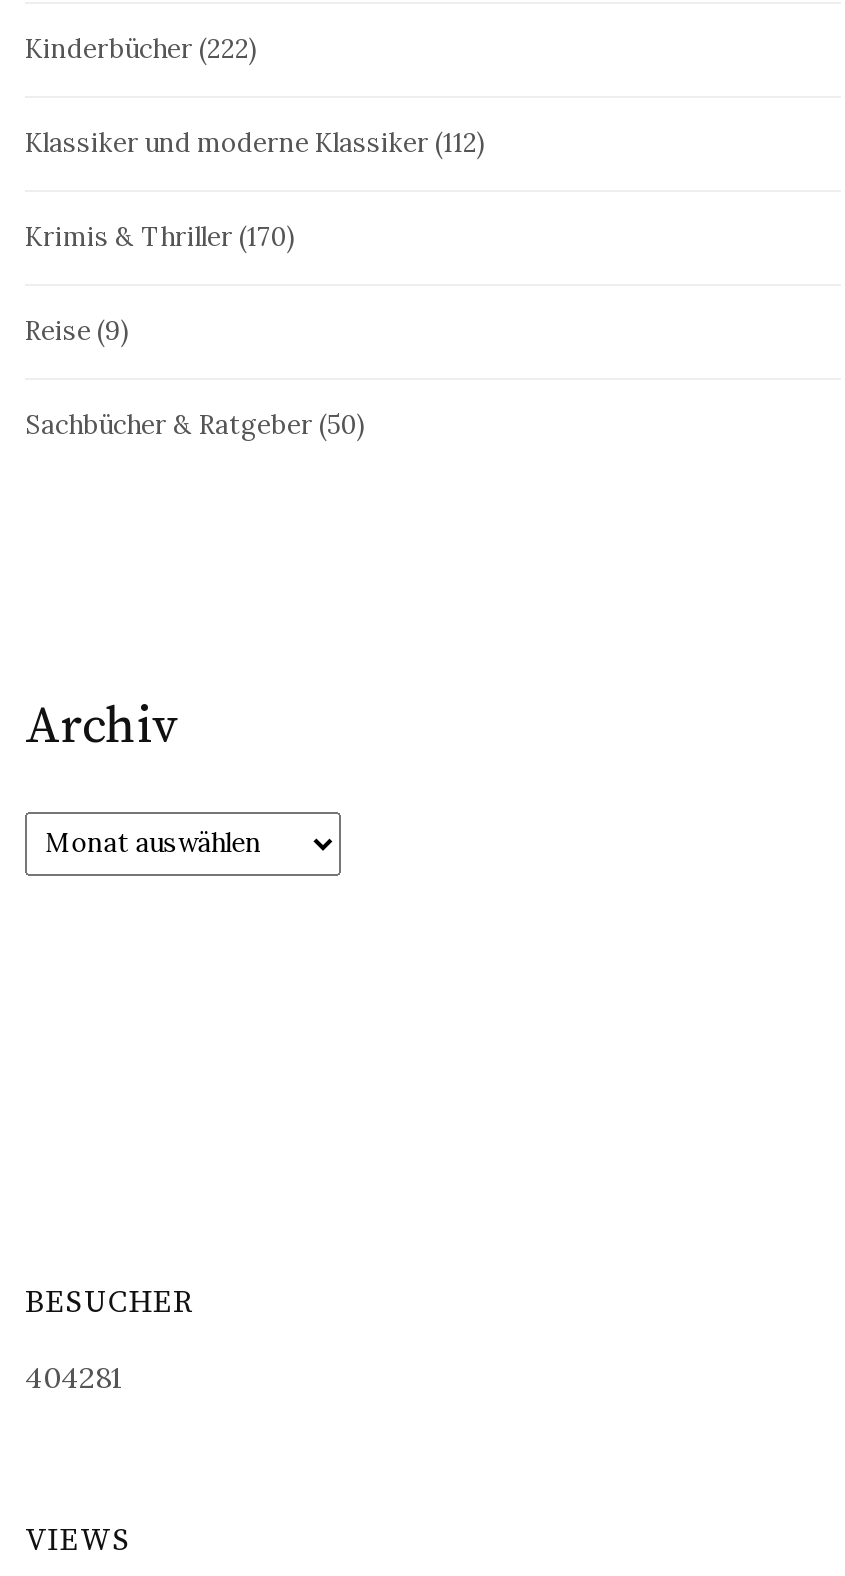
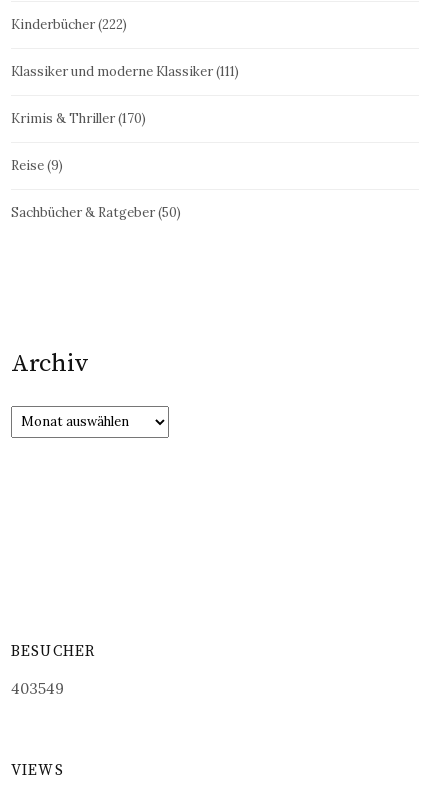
- Klassiker und moderne Klassiker (112)
+ Klassiker und moderne Klassiker (111)

- 404281
+ 403549
